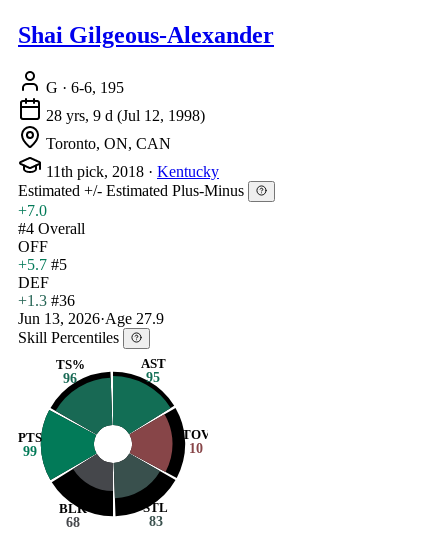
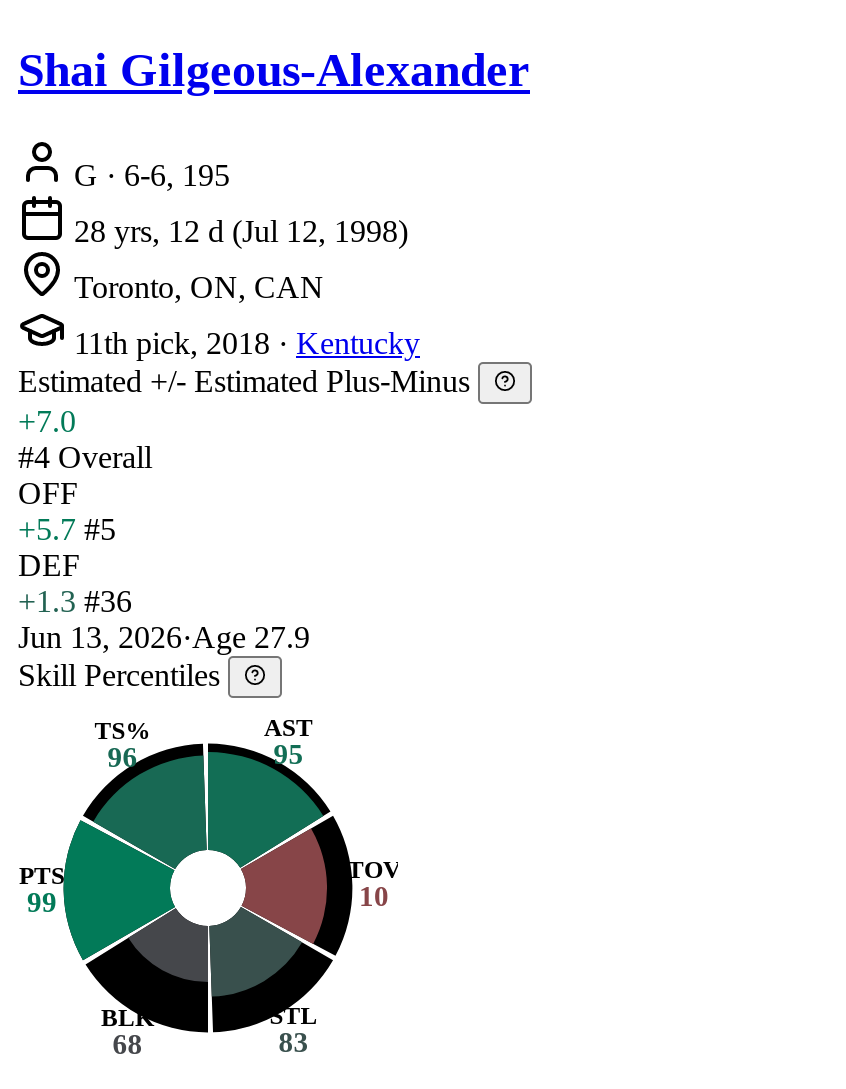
- 28 yrs, 9 d (Jul 12, 1998)
+ 28 yrs, 12 d (Jul 12, 1998)
